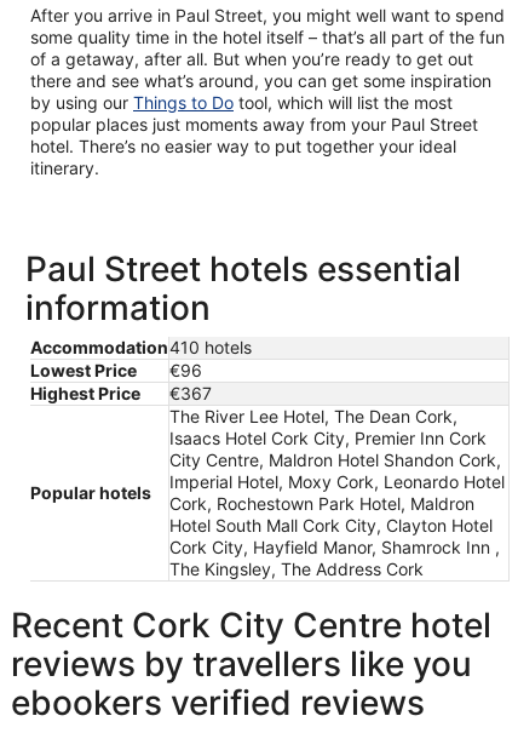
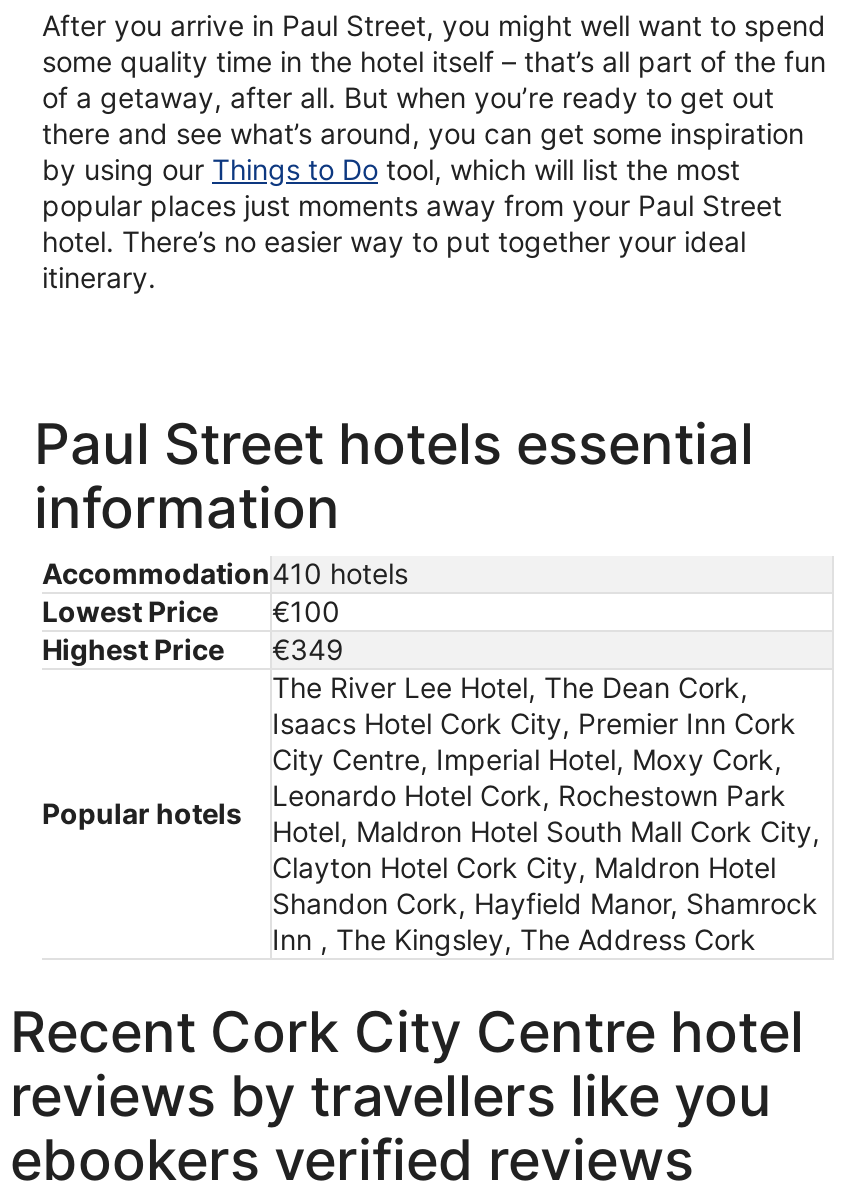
- Lowest Price €96
+ Lowest Price €100

- Highest Price €367
+ Highest Price €349

- City Centre, Maldron Hotel Shandon Cork,
- Imperial Hotel, Moxy Cork, Leonardo Hotel
- Cork, Rochestown Park Hotel, Maldron
- Hotel South Mall Cork City, Clayton Hotel
- Cork City, Hayfield Manor, Shamrock Inn ,
- The Kingsley, The Address Cork
+ City Centre, Imperial Hotel, Moxy Cork,
+ Leonardo Hotel Cork, Rochestown Park
+ Hotel, Maldron Hotel South Mall Cork City,
+ Clayton Hotel Cork City, Maldron Hotel
+ Shandon Cork, Hayfield Manor, Shamrock
+ Inn , The Kingsley, The Address Cork
